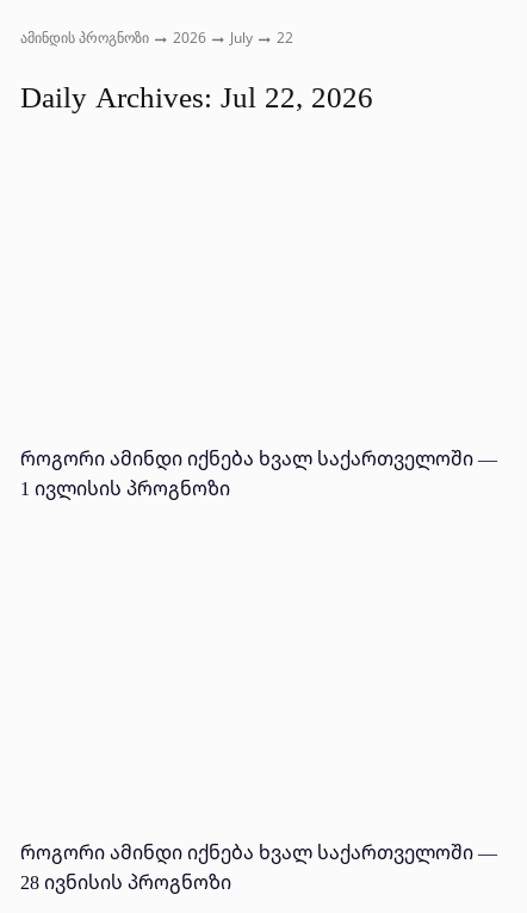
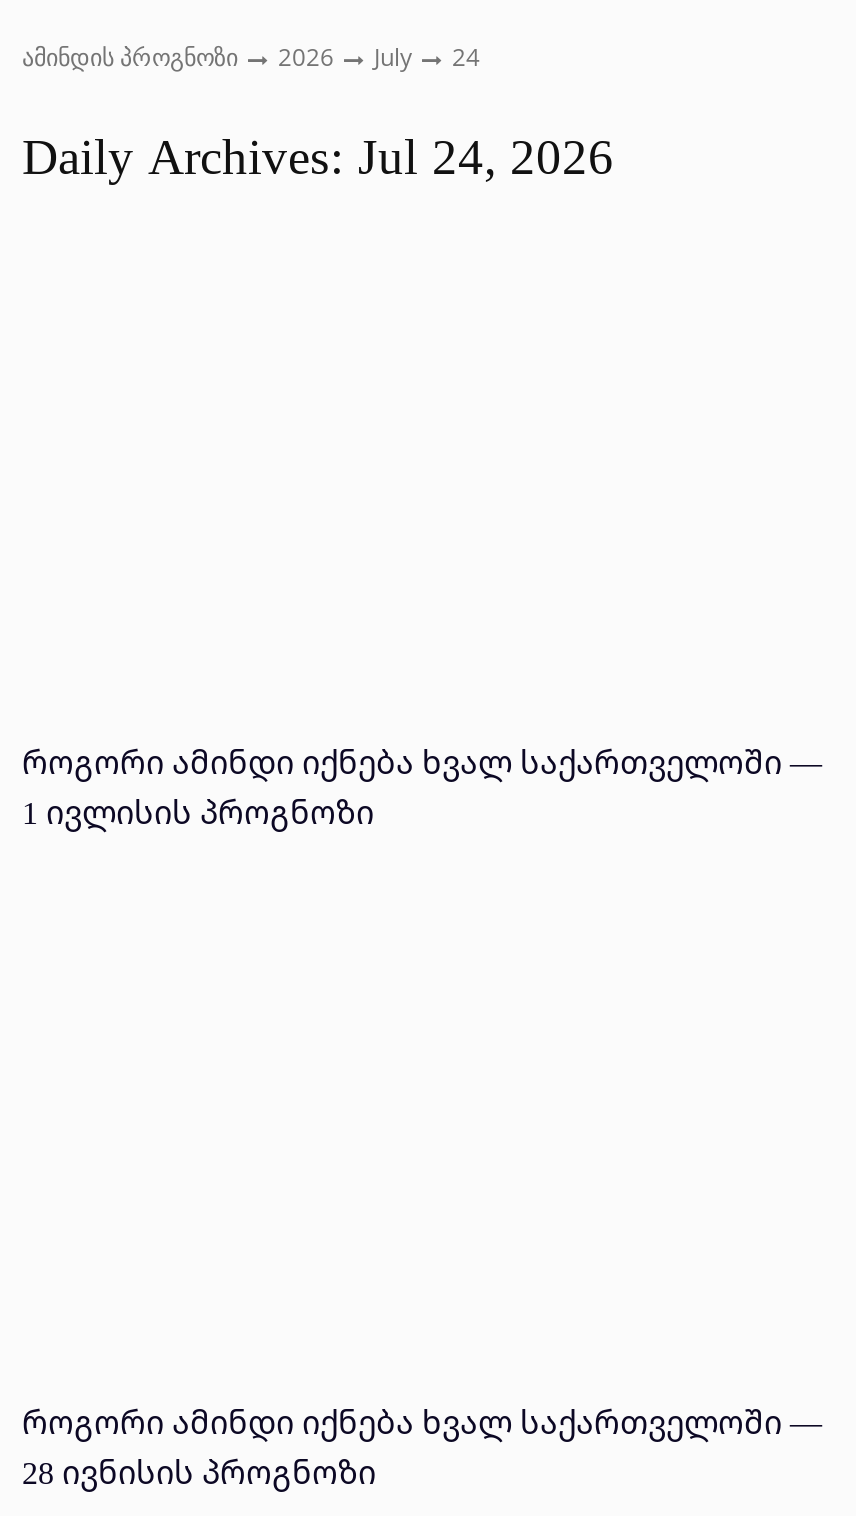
- ამინდის პროგნოზი 2026 July 22
+ ამინდის პროგნოზი 2026 July 24

- Daily Archives: Jul 22, 2026
+ Daily Archives: Jul 24, 2026
